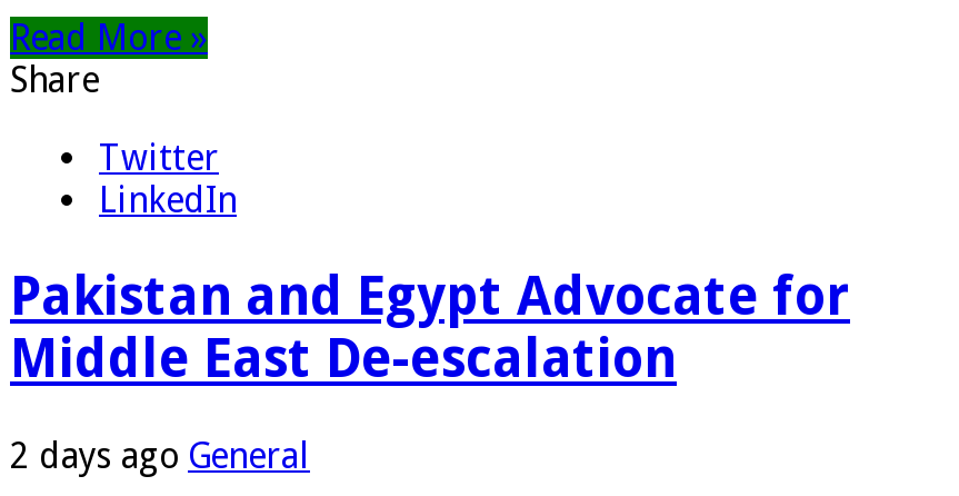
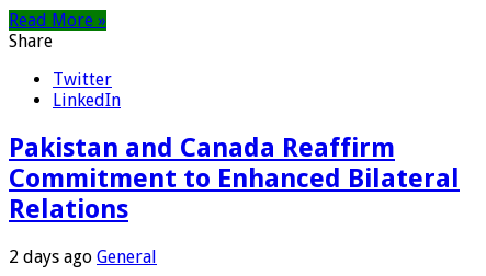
- Pakistan and Egypt Advocate for
- Middle East De-escalation
+ Pakistan and Canada Reaffirm
+ Commitment to Enhanced Bilateral
+ Relations
